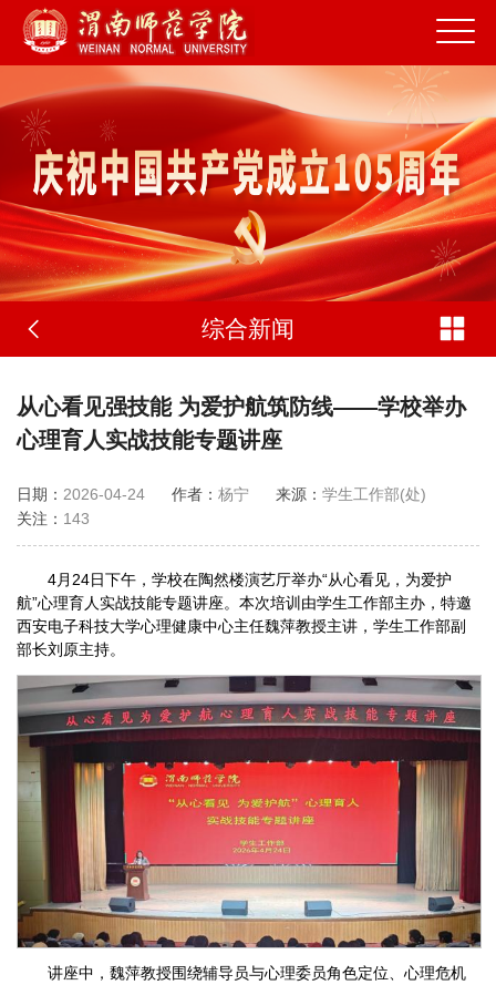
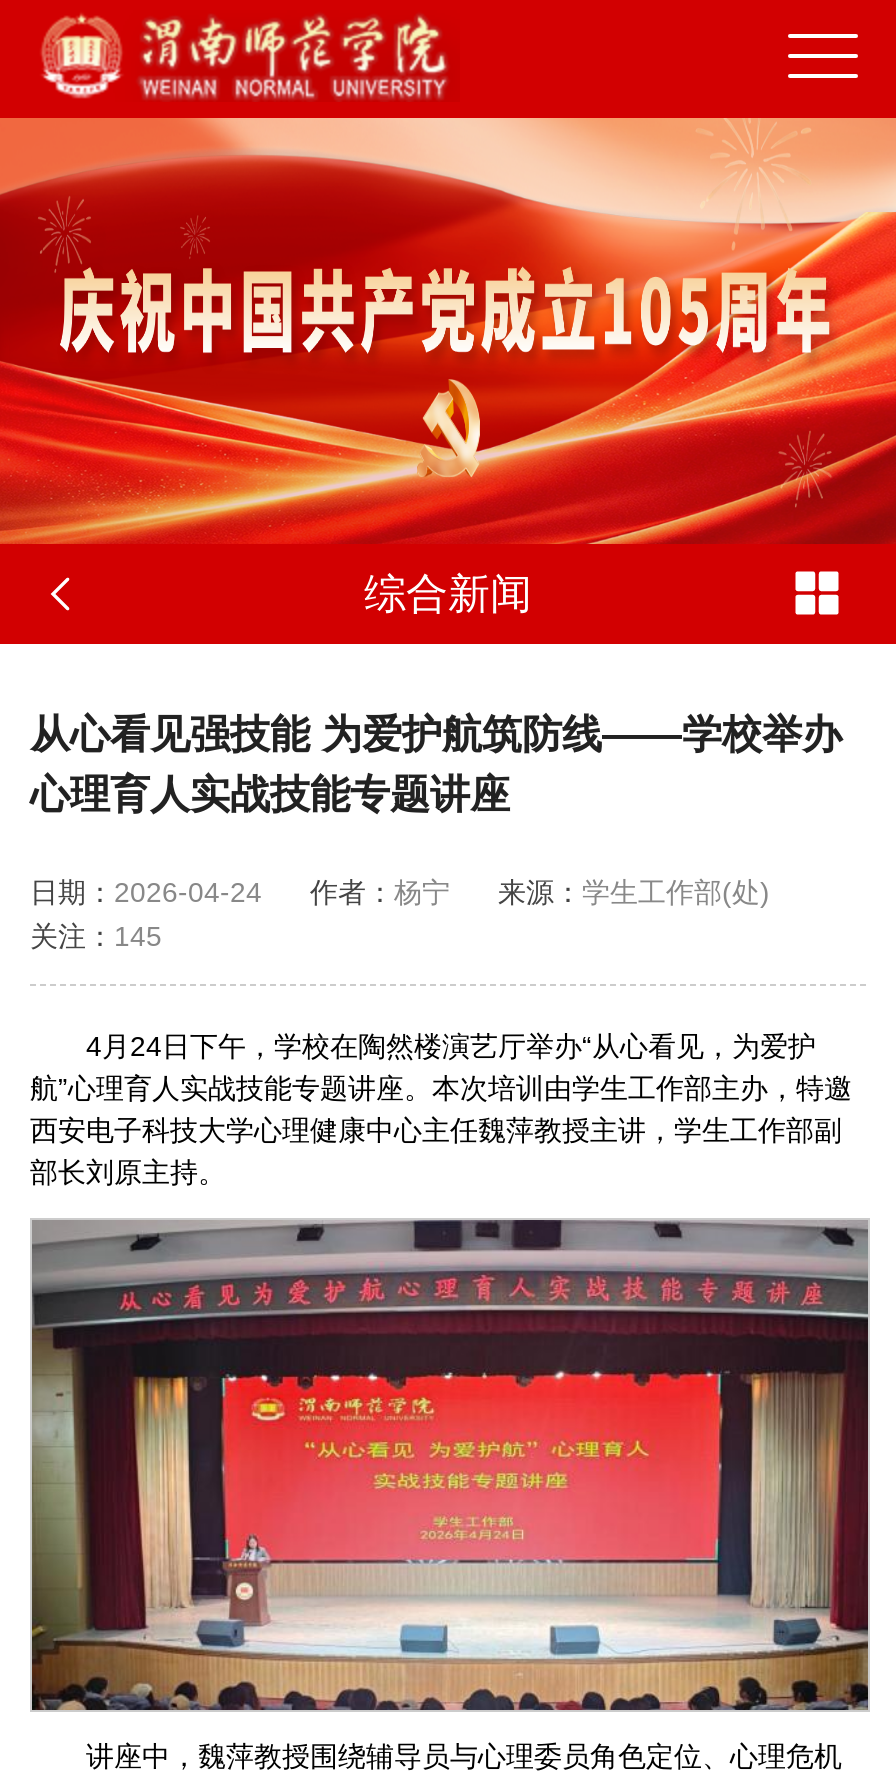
- 关注：143
+ 关注：145
